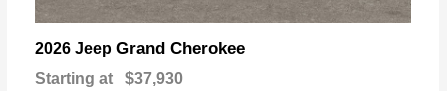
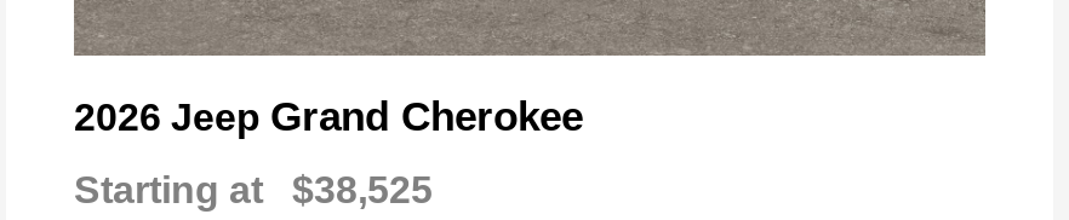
- Starting at $37,930
+ Starting at $38,525
